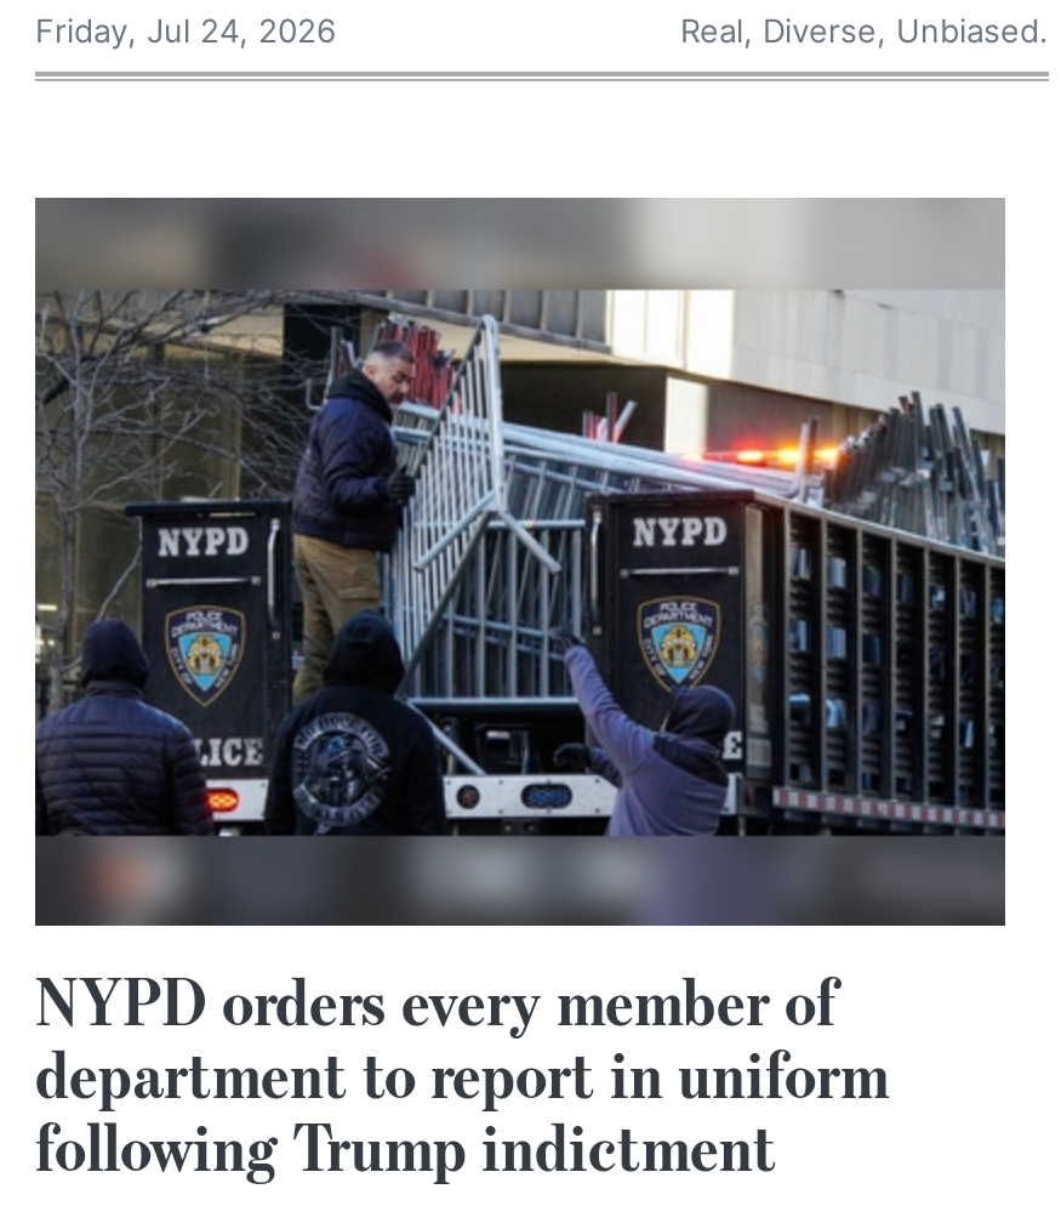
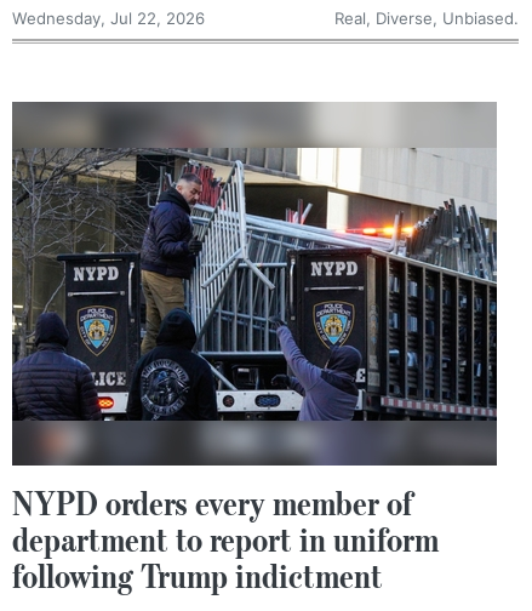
- Friday, Jul 24, 2026
+ Wednesday, Jul 22, 2026
